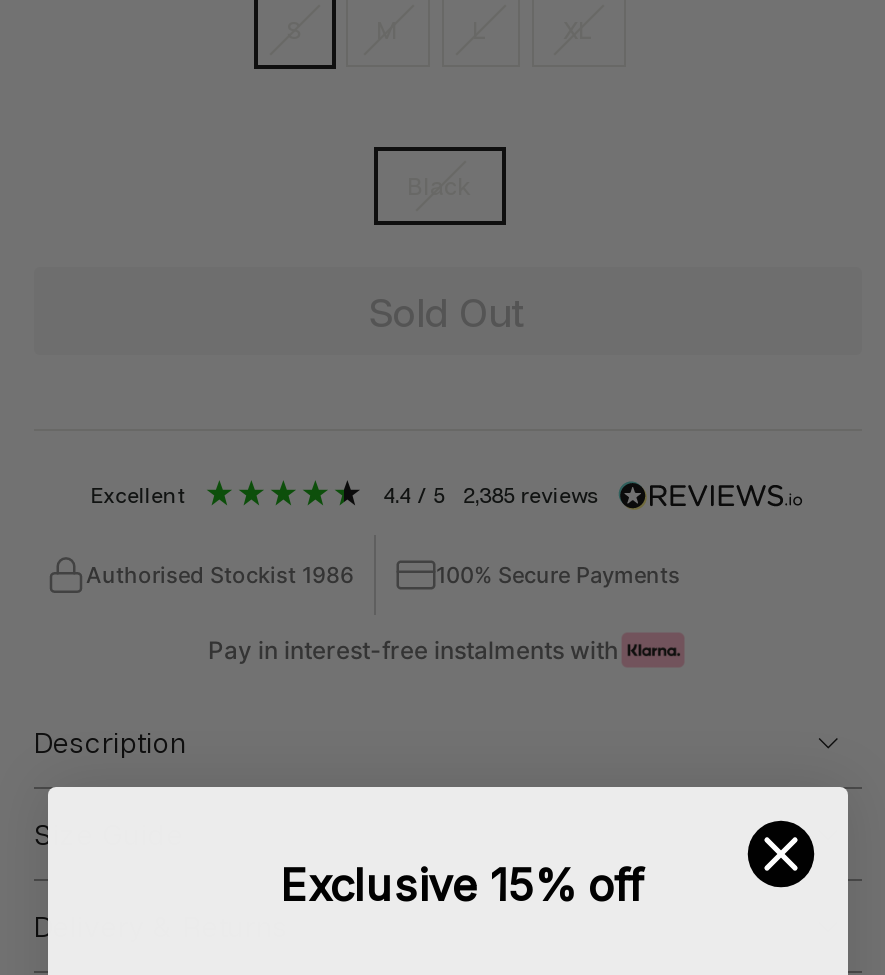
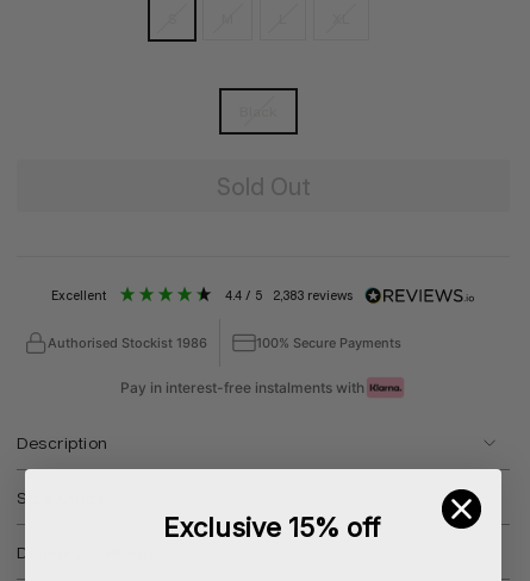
- 4.4 / 5 2,385 reviews
+ 4.4 / 5 2,383 reviews
